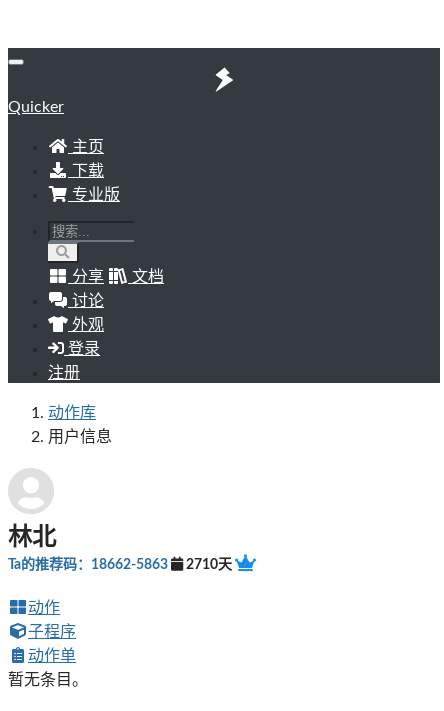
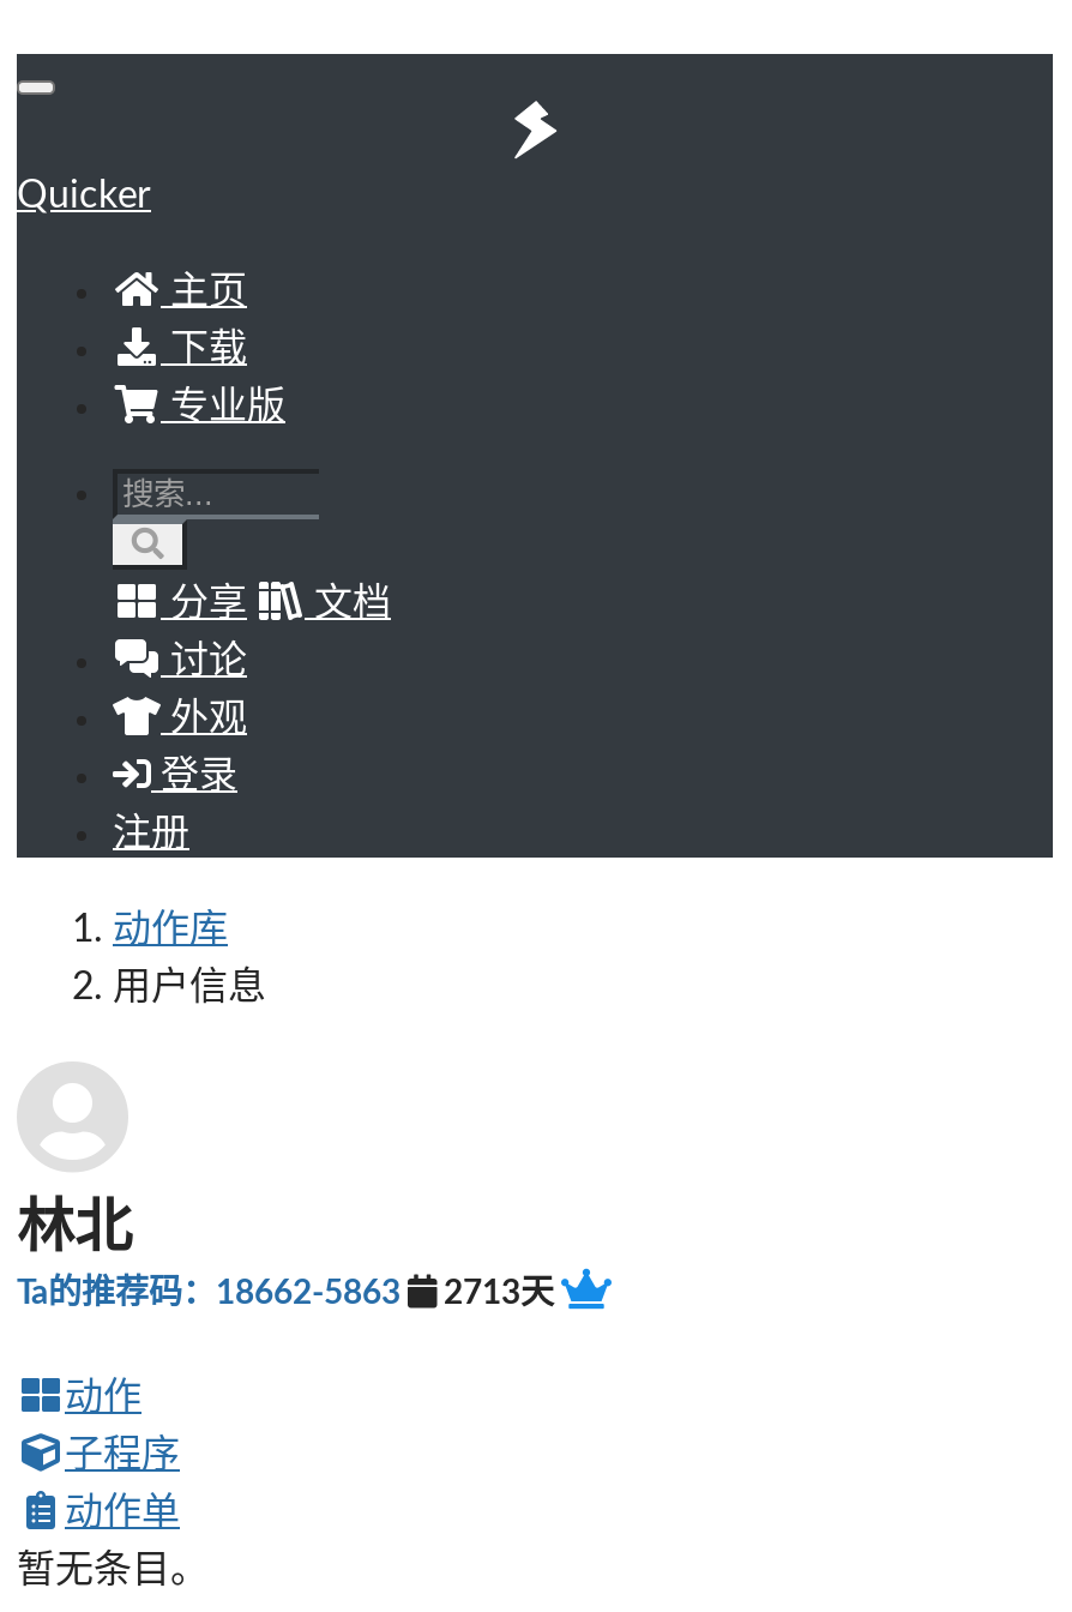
- Ta的推荐码：18662-5863 2710天
+ Ta的推荐码：18662-5863 2713天
